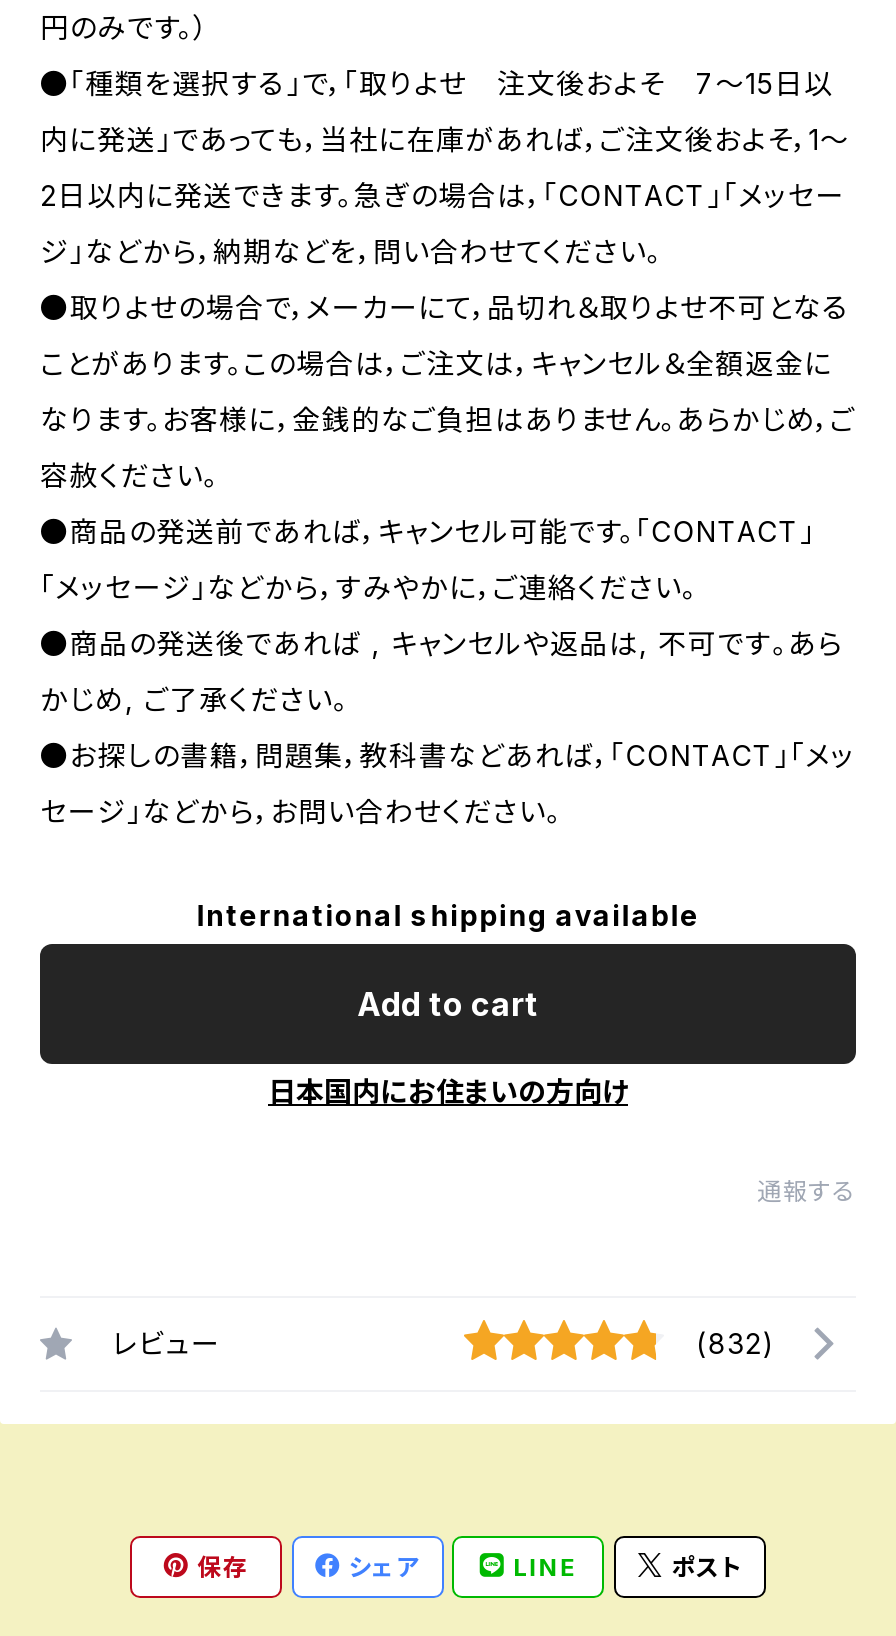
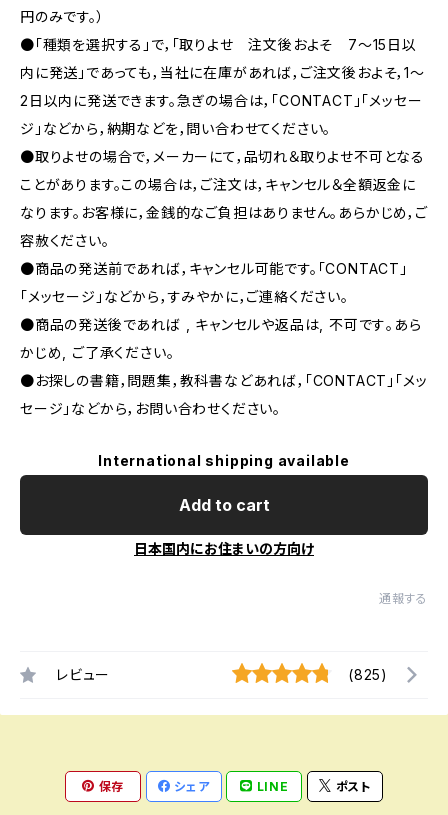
- (832)
+ (825)
